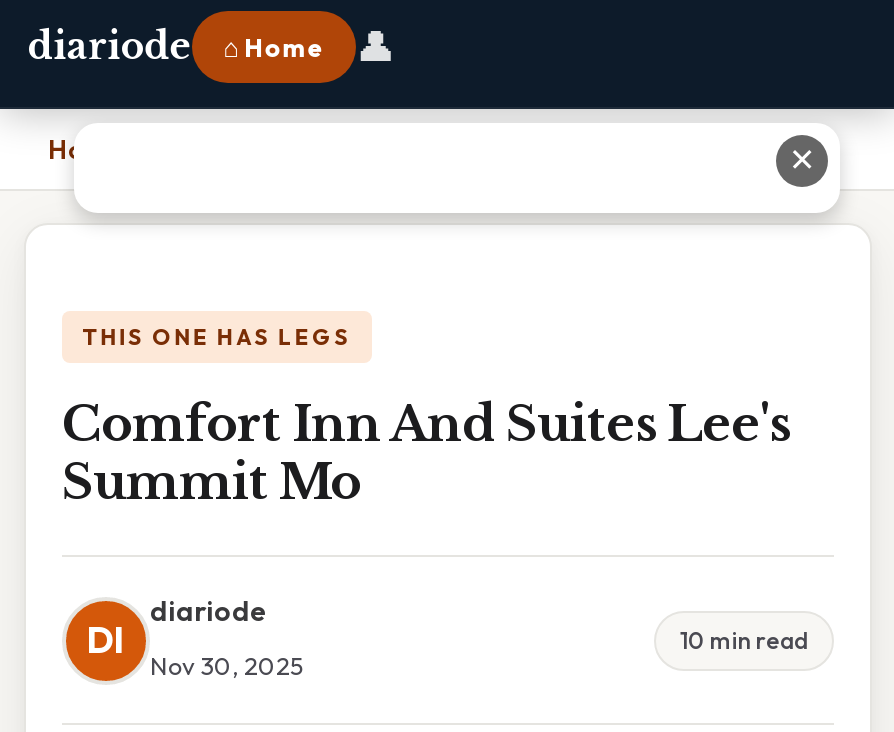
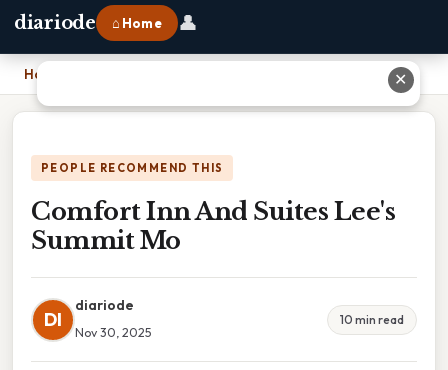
- THIS ONE HAS LEGS
+ PEOPLE RECOMMEND THIS
